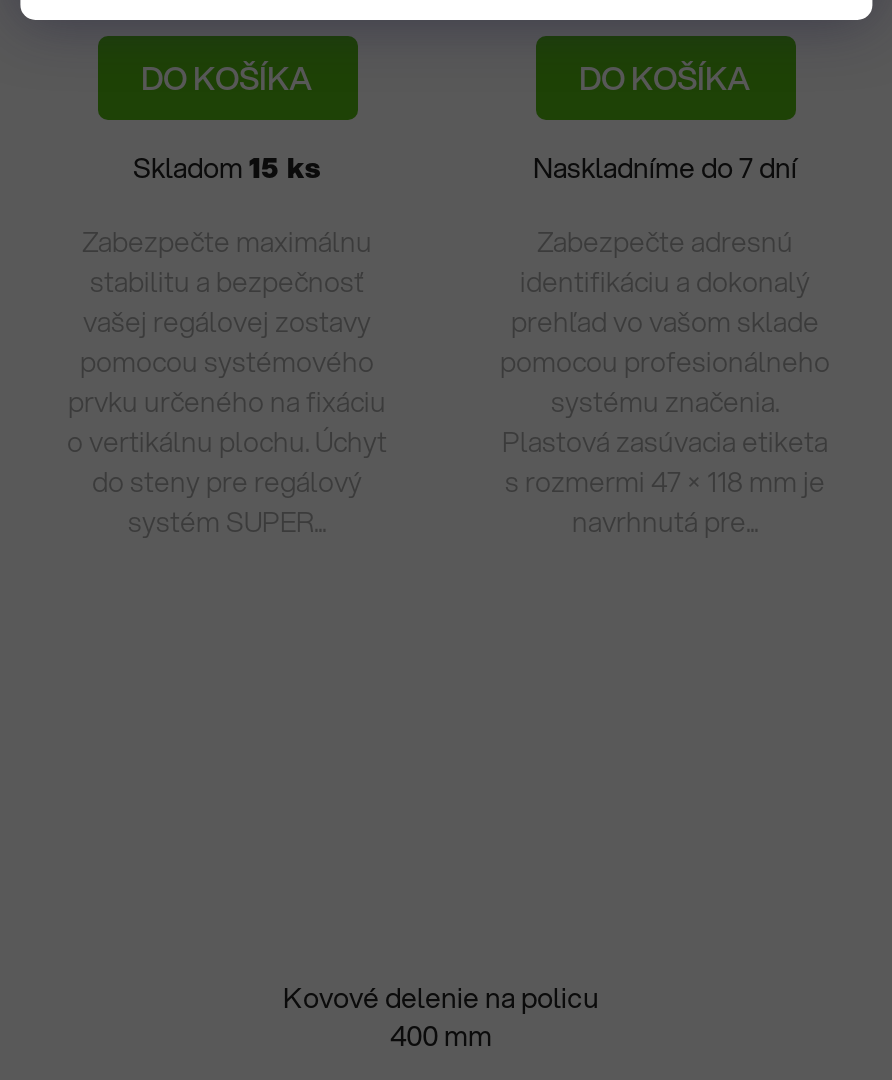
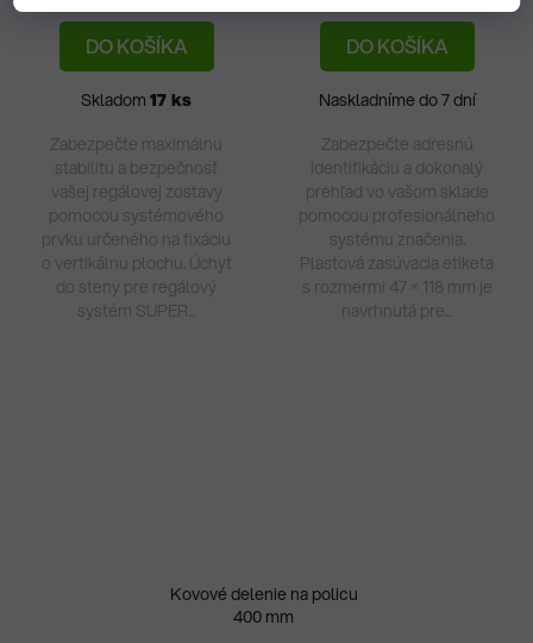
- Skladom 15 ks
+ Skladom 17 ks
